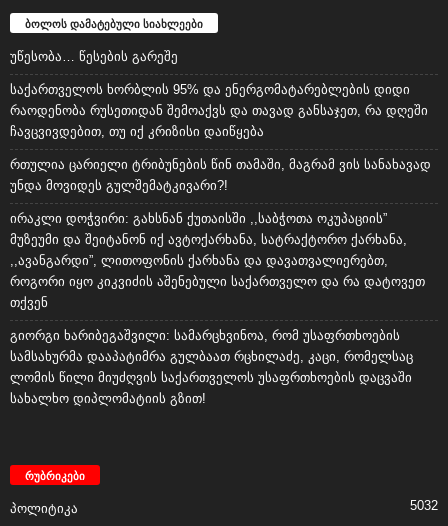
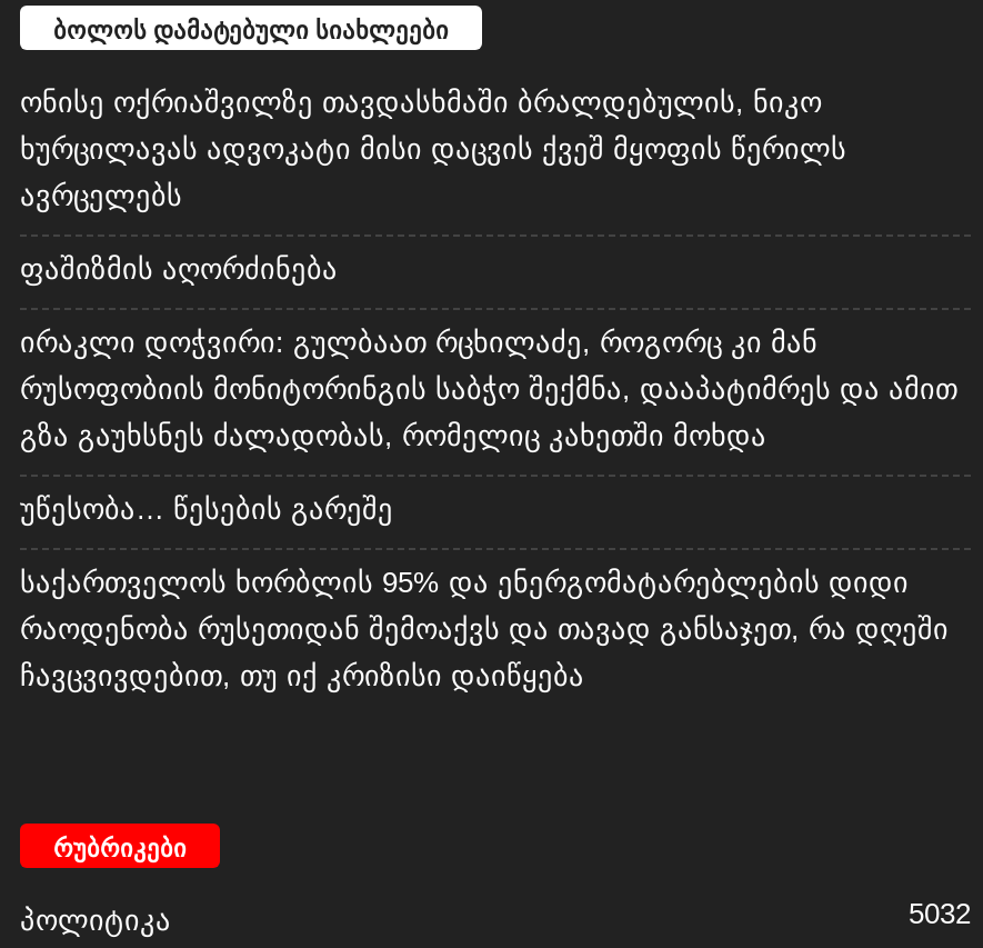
+ ონისე ოქრიაშვილზე თავდასხმაში ბრალდებულის, ნიკო
+ ხურცილავას ადვოკატი მისი დაცვის ქვეშ მყოფის წერილს
+ ავრცელებს
+ ფაშიზმის აღორძინება
+ ირაკლი დოჭვირი: გულბაათ რცხილაძე, როგორც კი მან
+ რუსოფობიის მონიტორინგის საბჭო შექმნა, დააპატიმრეს და ამით
+ გზა გაუხსნეს ძალადობას, რომელიც კახეთში მოხდა

moved down: უწესობა… წესების გარეშე | საქართველოს ხორბლის 95% და ენერგომატარებლების დიდი | რაოდენობა რუსეთიდან შემოაქვს და თავად განსაჯეთ, რა დღეში | ჩავცვივდებით, თუ იქ კრიზისი დაიწყება

- რთულია ცარიელი ტრიბუნების წინ თამაში, მაგრამ ვის სანახავად
- უნდა მოვიდეს გულშემატკივარი?!
- ირაკლი დოჭვირი: გახსნან ქუთაისში ,,საბჭოთა ოკუპაციის”
- მუზეუმი და შეიტანონ იქ ავტოქარხანა, სატრაქტორო ქარხანა,
- ,,ავანგარდი”, ლითოფონის ქარხანა და დავათვალიერებთ,
- როგორი იყო კიკვიძის აშენებული საქართველო და რა დატოვეთ
- თქვენ
- გიორგი ხარიბეგაშვილი: სამარცხვინოა, რომ უსაფრთხოების
- სამსახურმა დააპატიმრა გულბაათ რცხილაძე, კაცი, რომელსაც
- ლომის წილი მიუძღვის საქართველოს უსაფრთხოების დაცვაში
- სახალხო დიპლომატიის გზით!
